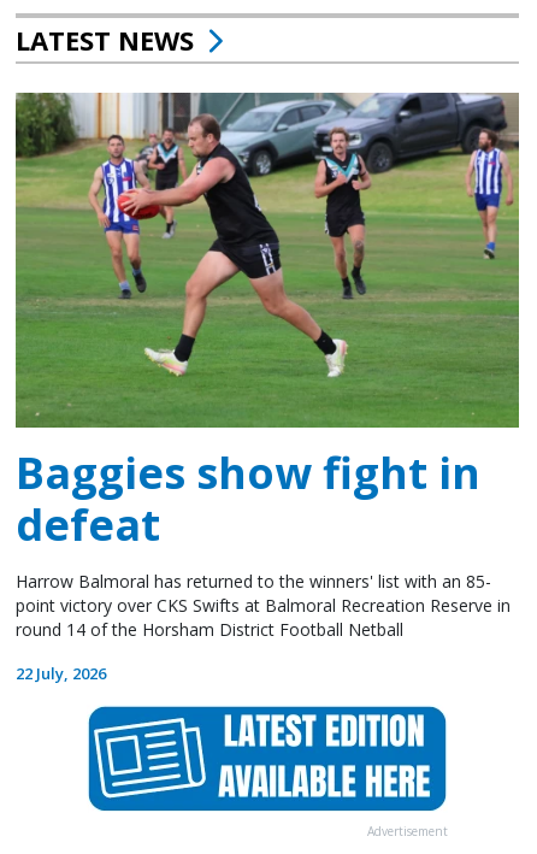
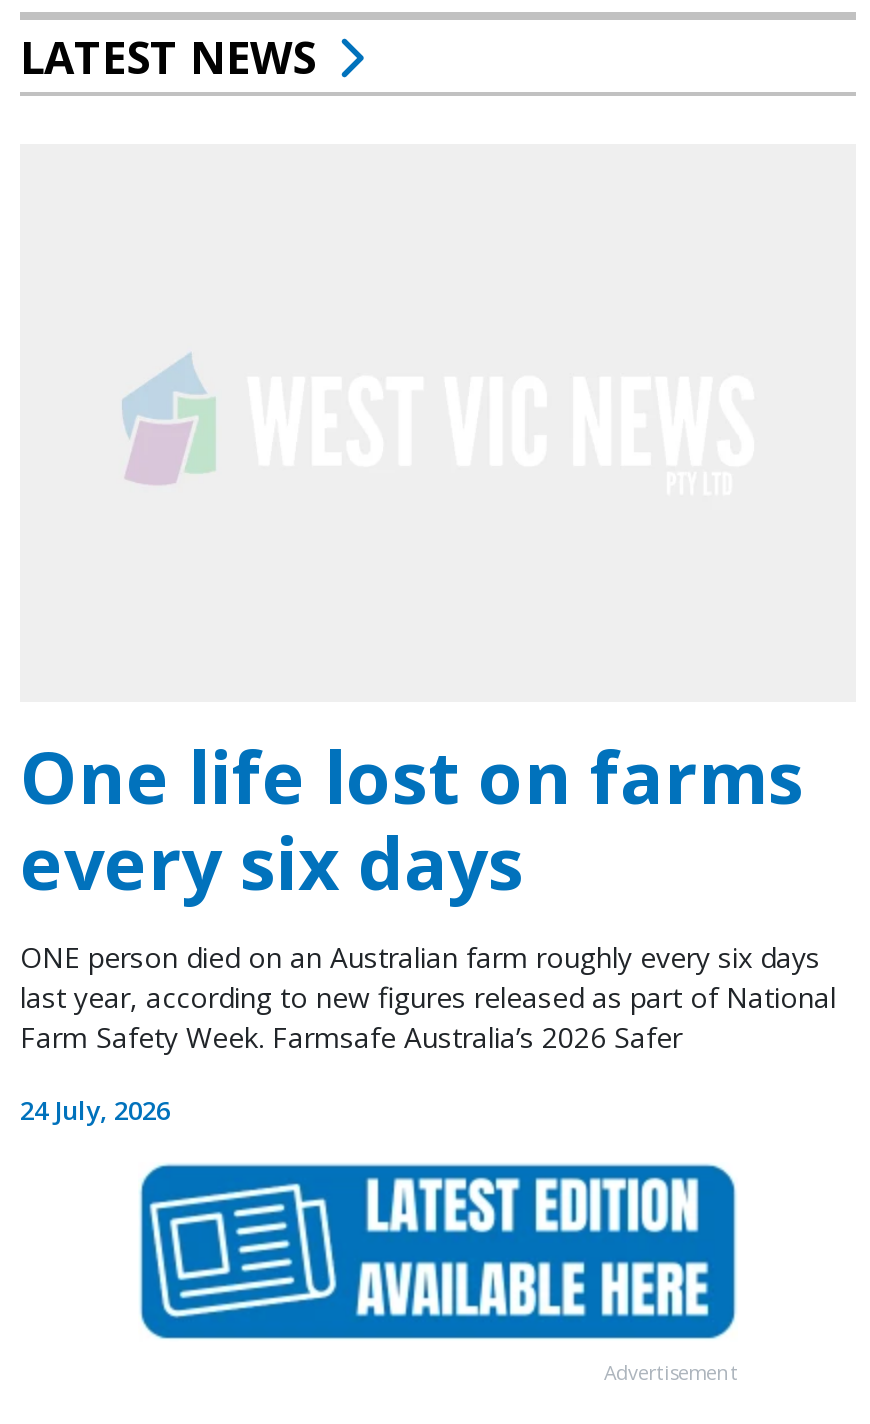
- [image]

- Baggies show fight in
- defeat
- Harrow Balmoral has returned to the winners' list with an 85-
- point victory over CKS Swifts at Balmoral Recreation Reserve in
- round 14 of the Horsham District Football Netball
+ One life lost on farms
+ every six days
+ ONE person died on an Australian farm roughly every six days
+ last year, according to new figures released as part of National
+ Farm Safety Week. Farmsafe Australia’s 2026 Safer

- 22 July, 2026
+ 24 July, 2026
